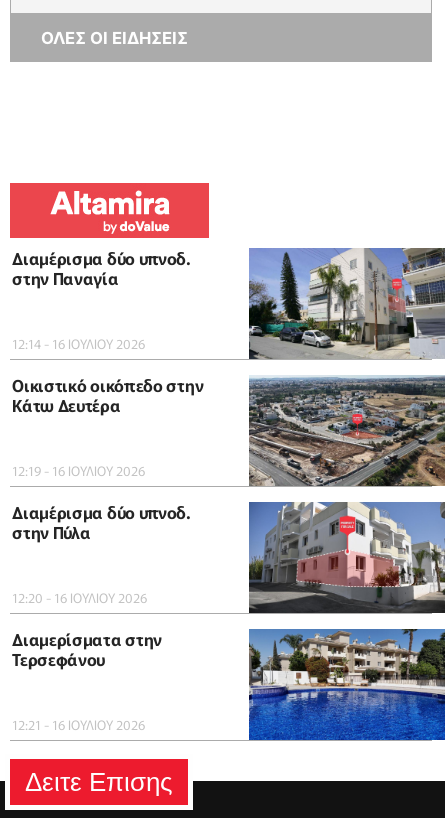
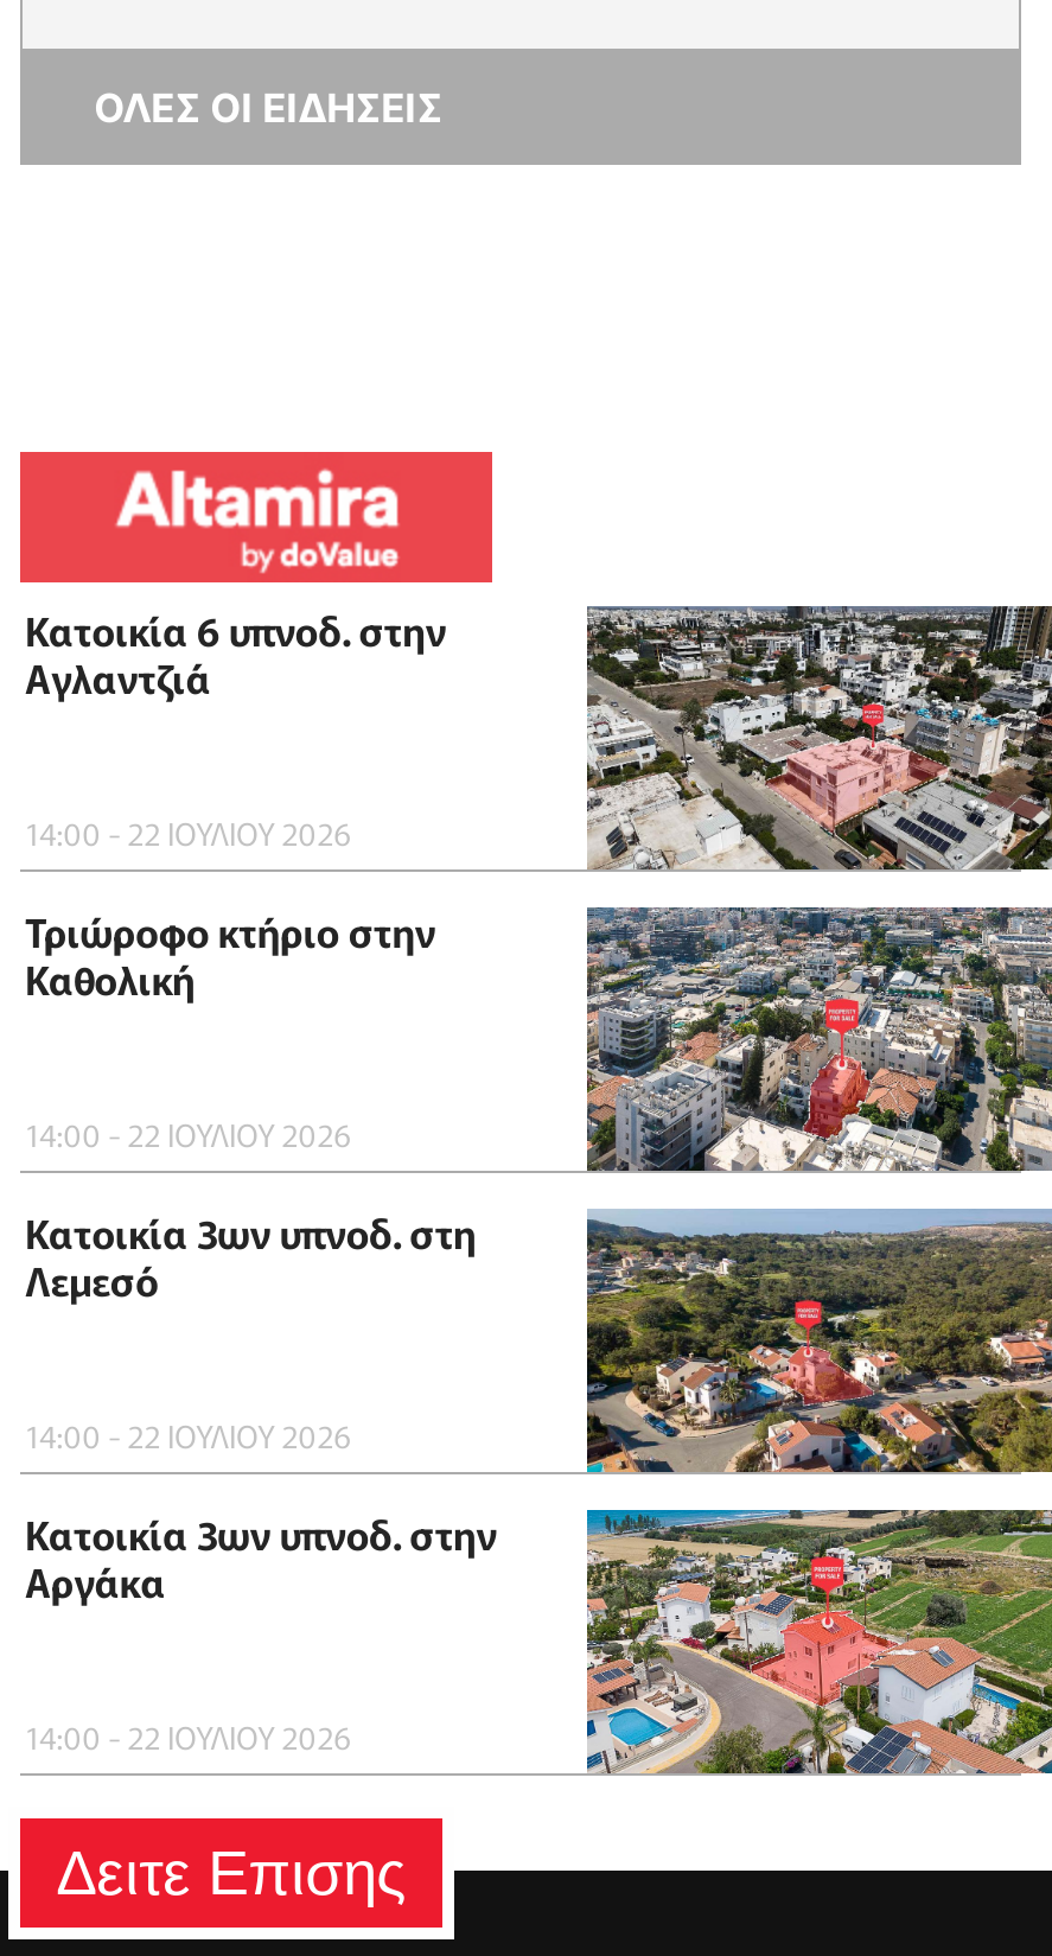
- Διαμέρισμα δύο υπνοδ.
- στην Παναγία
+ Κατοικία 6 υπνοδ. στην
+ Αγλαντζιά

- [image]
+ [image]

- 12:14 - 16 ΙΟΥΛΙΟΥ 2026
+ 14:00 - 22 ΙΟΥΛΙΟΥ 2026

- Οικιστικό οικόπεδο στην
- Κάτω Δευτέρα
+ Τριώροφο κτήριο στην
+ Καθολική

- [image]
+ [image]

- 12:19 - 16 ΙΟΥΛΙΟΥ 2026
+ 14:00 - 22 ΙΟΥΛΙΟΥ 2026

- Διαμέρισμα δύο υπνοδ.
- στην Πύλα
+ Κατοικία 3ων υπνοδ. στη
+ Λεμεσό

- [image]
+ [image]

- 12:20 - 16 ΙΟΥΛΙΟΥ 2026
+ 14:00 - 22 ΙΟΥΛΙΟΥ 2026

- Διαμερίσματα στην
- Τερσεφάνου
+ Κατοικία 3ων υπνοδ. στην
+ Αργάκα

- [image]
+ [image]

- 12:21 - 16 ΙΟΥΛΙΟΥ 2026
+ 14:00 - 22 ΙΟΥΛΙΟΥ 2026
